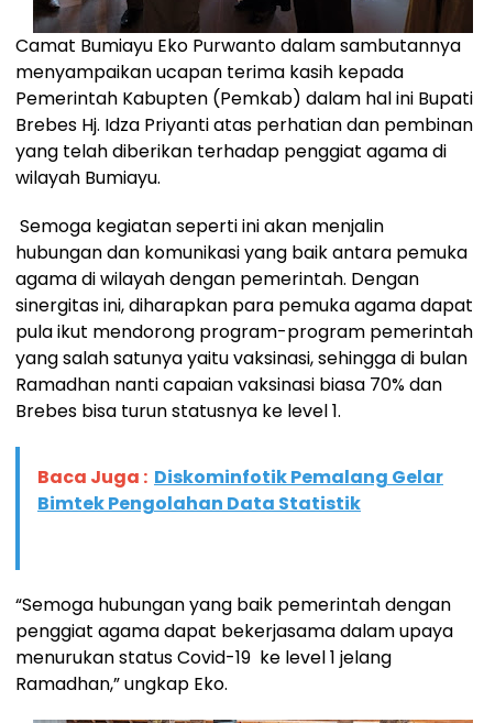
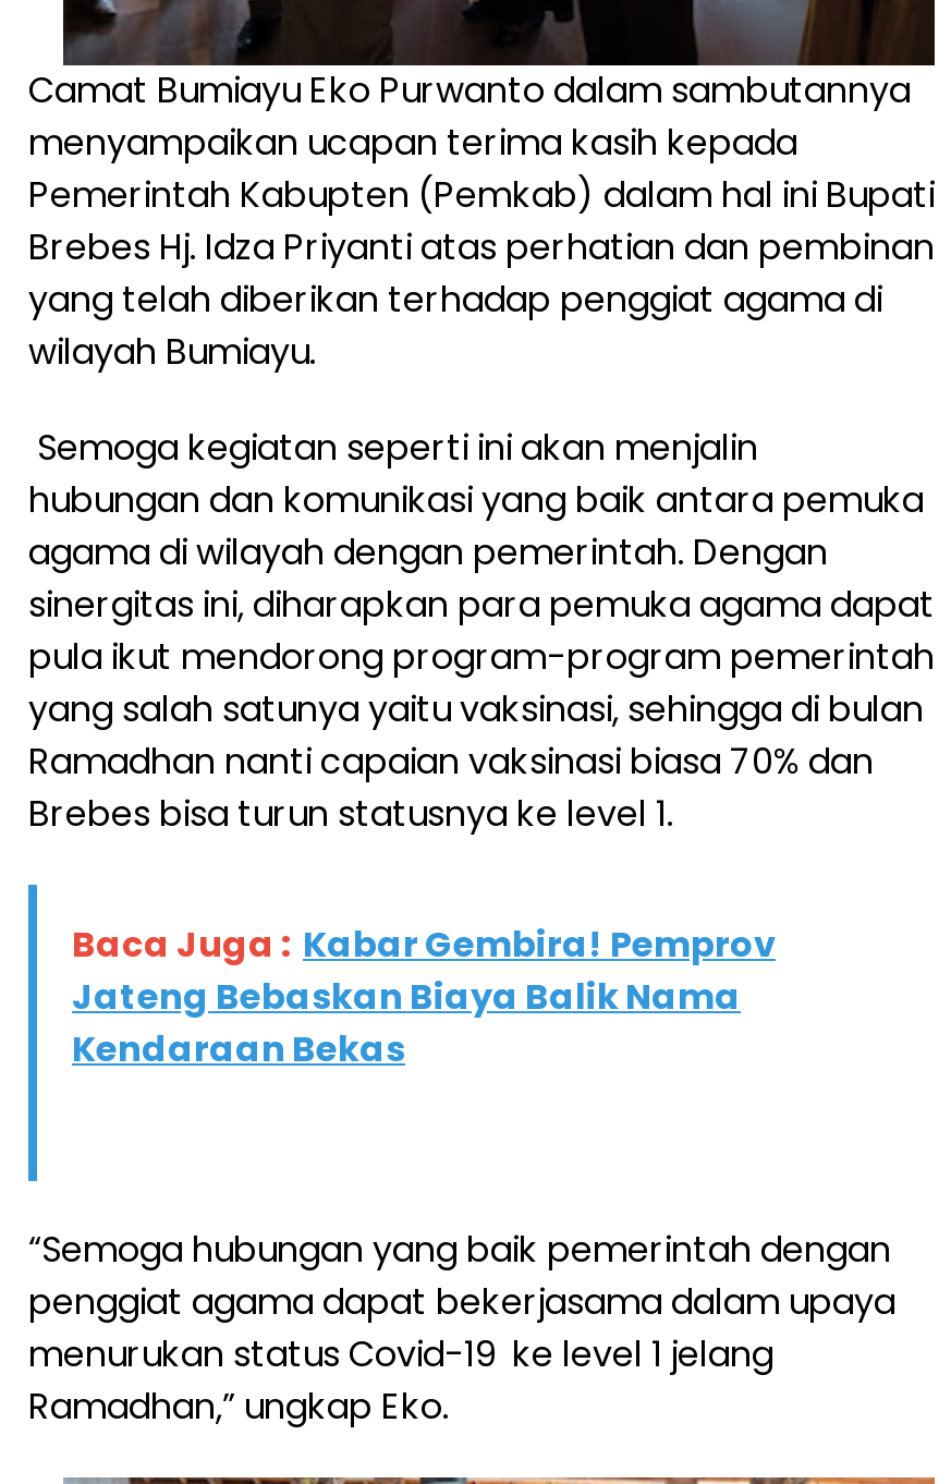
- Baca Juga : Diskominfotik Pemalang Gelar
- Bimtek Pengolahan Data Statistik
+ Baca Juga : Kabar Gembira! Pemprov
+ Jateng Bebaskan Biaya Balik Nama
+ Kendaraan Bekas
